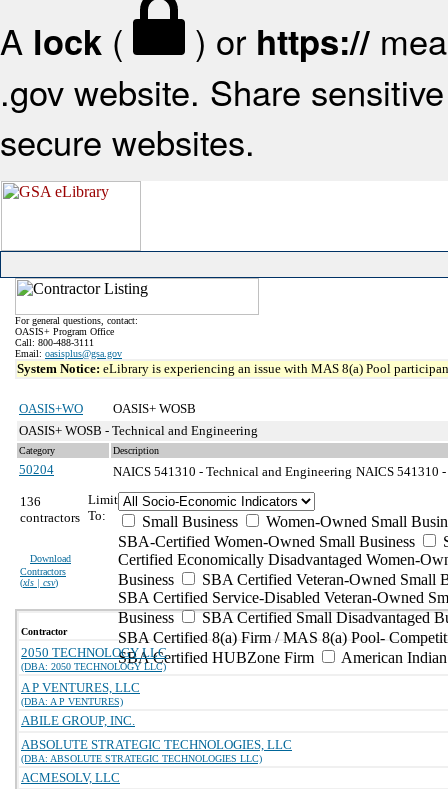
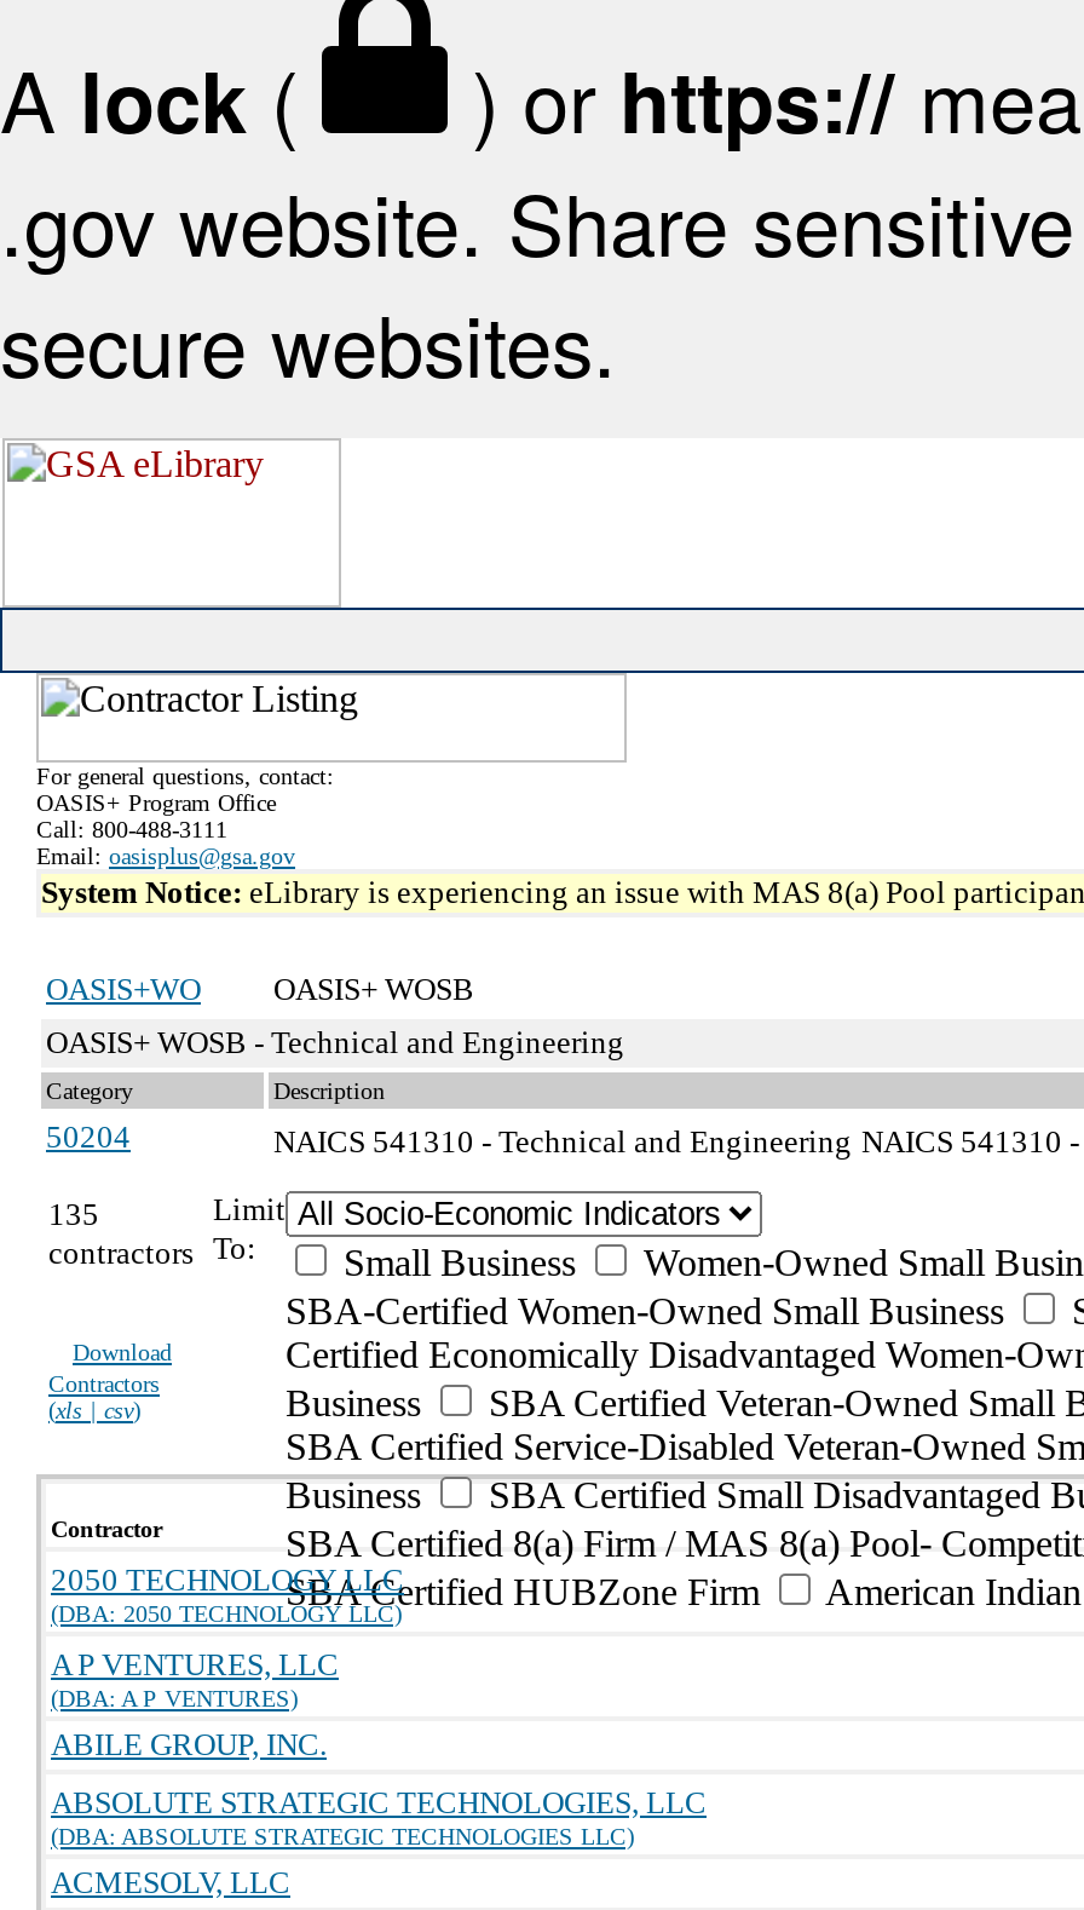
- 136
+ 135
